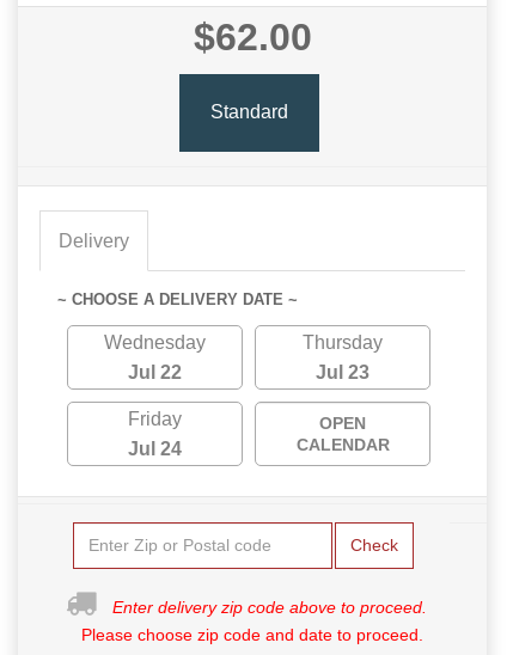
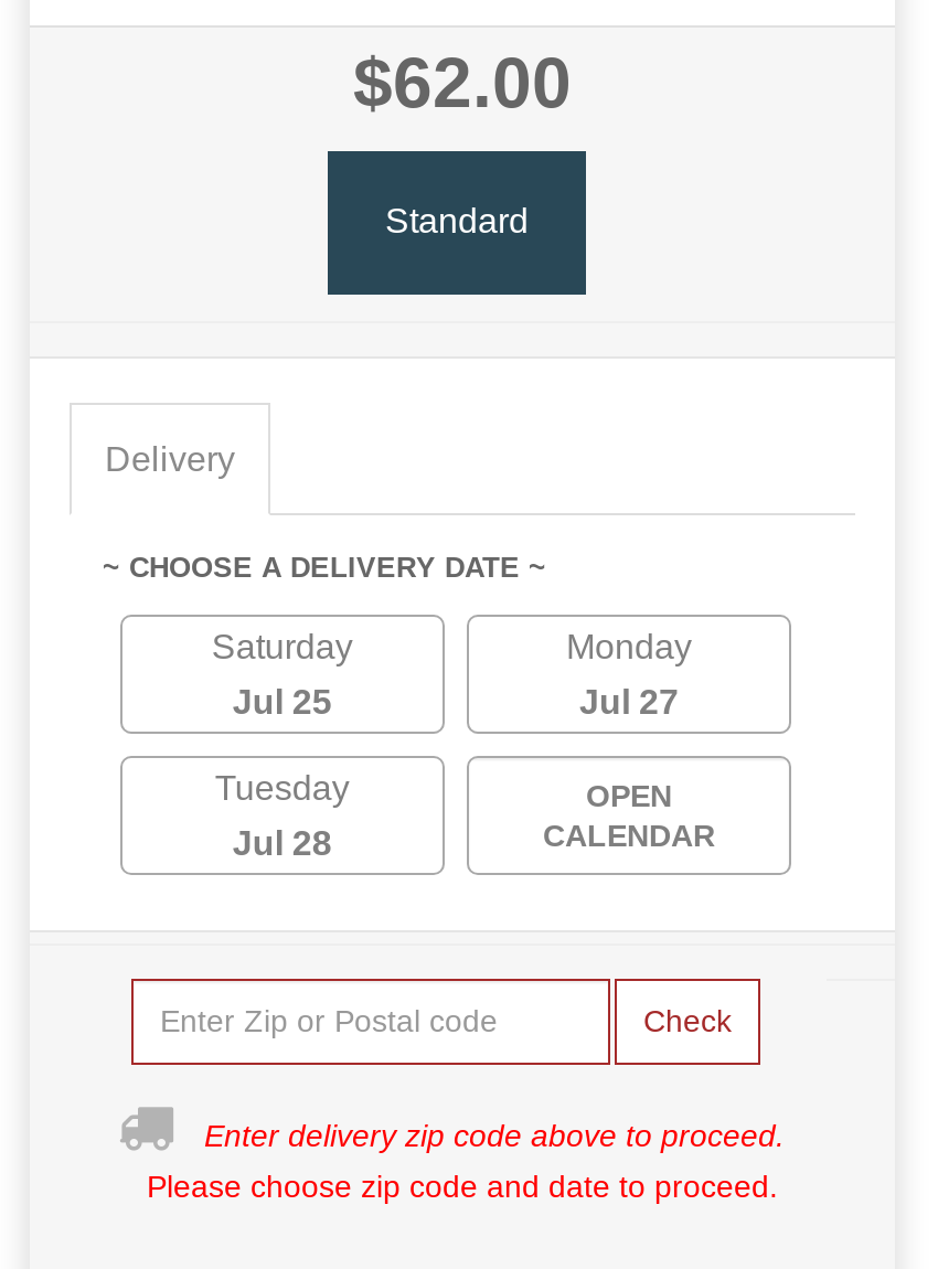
- Wednesday
+ Saturday

- Thursday
+ Monday

- Jul 22
+ Jul 25

- Jul 23
+ Jul 27

- Friday
+ Tuesday

- Jul 24
+ Jul 28
